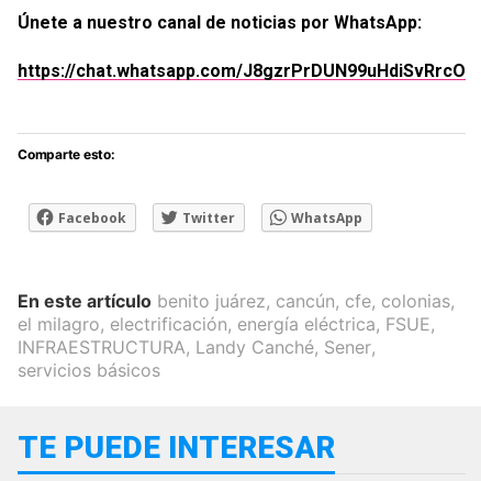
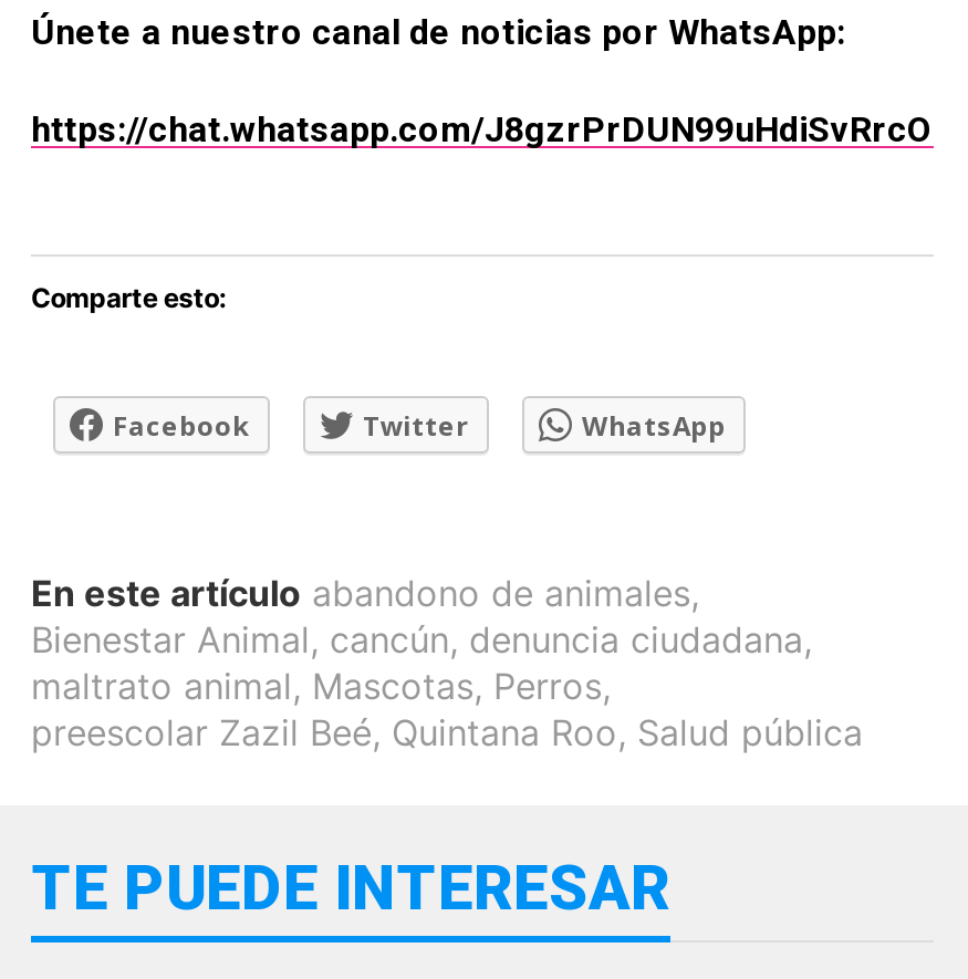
- En este artículo benito juárez, cancún, cfe, colonias,
- el milagro, electrificación, energía eléctrica, FSUE,
- INFRAESTRUCTURA, Landy Canché, Sener,
- servicios básicos
+ En este artículo abandono de animales,
+ Bienestar Animal, cancún, denuncia ciudadana,
+ maltrato animal, Mascotas, Perros,
+ preescolar Zazil Beé, Quintana Roo, Salud pública
